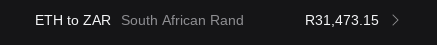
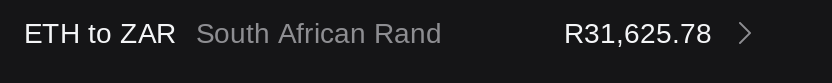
- R31,473.15
+ R31,625.78
